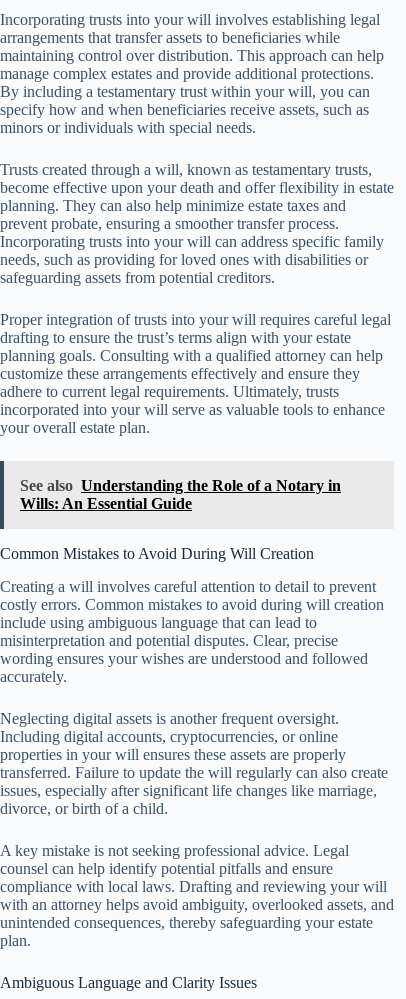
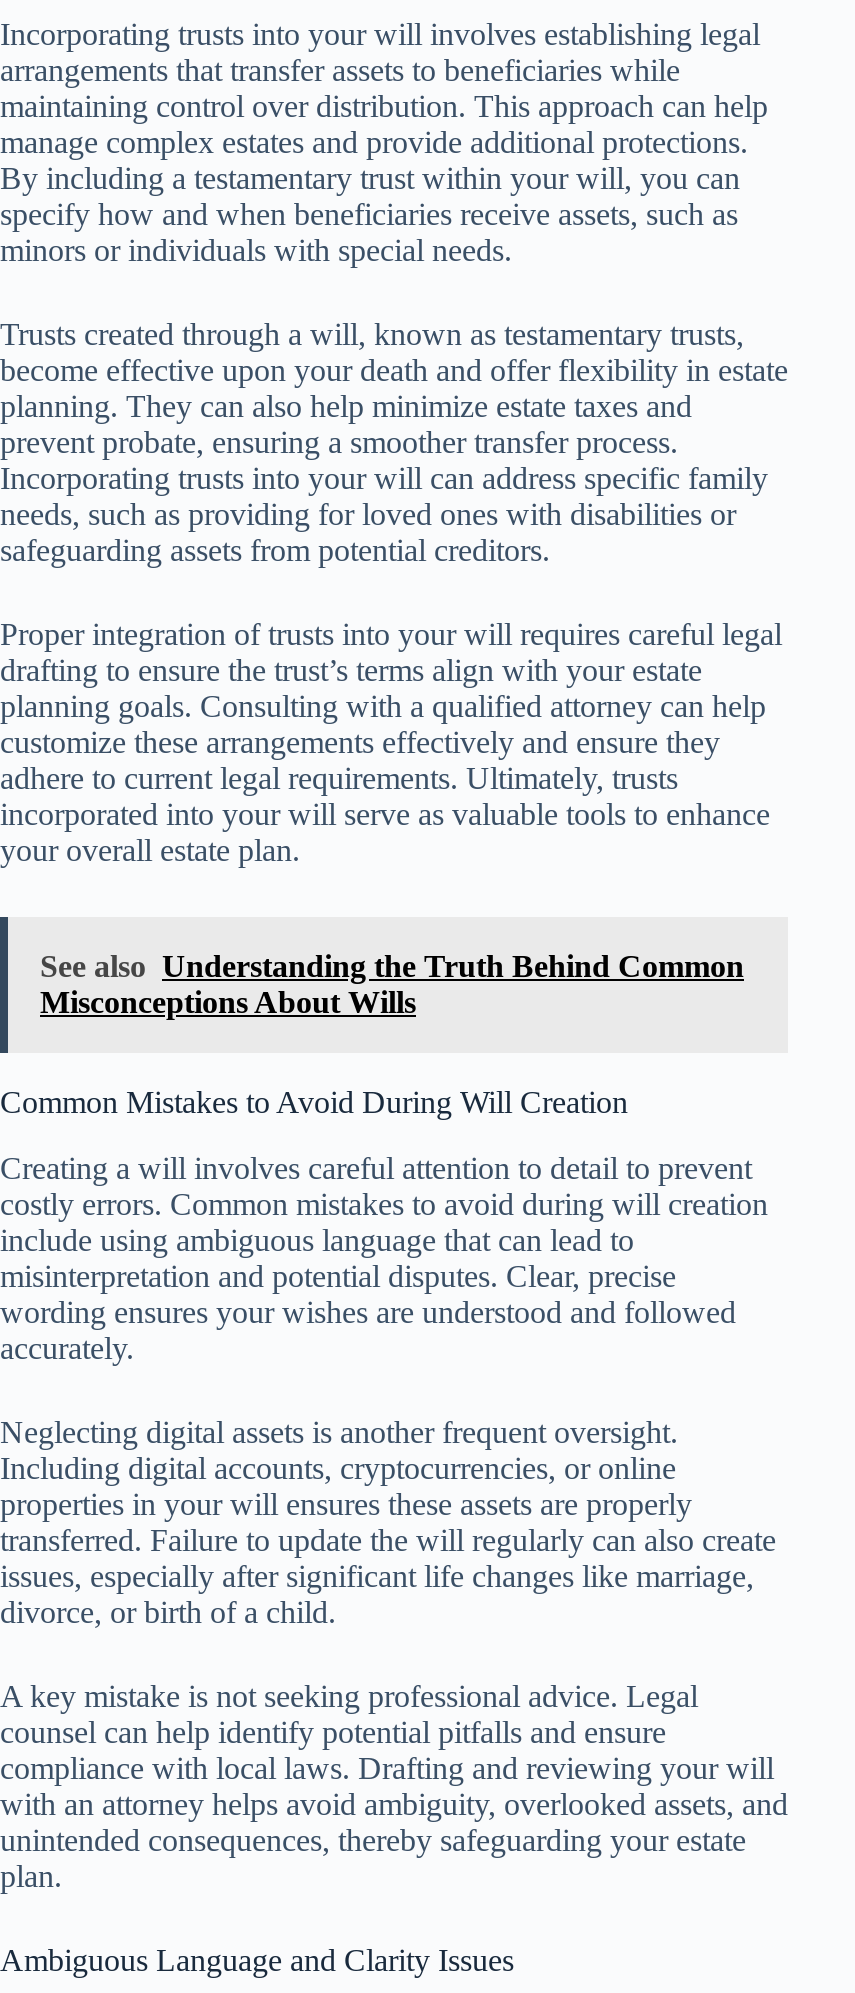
- See also Understanding the Role of a Notary in
- Wills: An Essential Guide
+ See also Understanding the Truth Behind Common
+ Misconceptions About Wills
